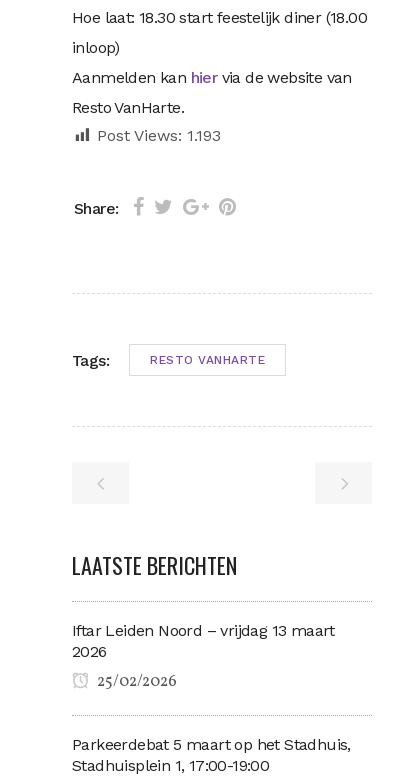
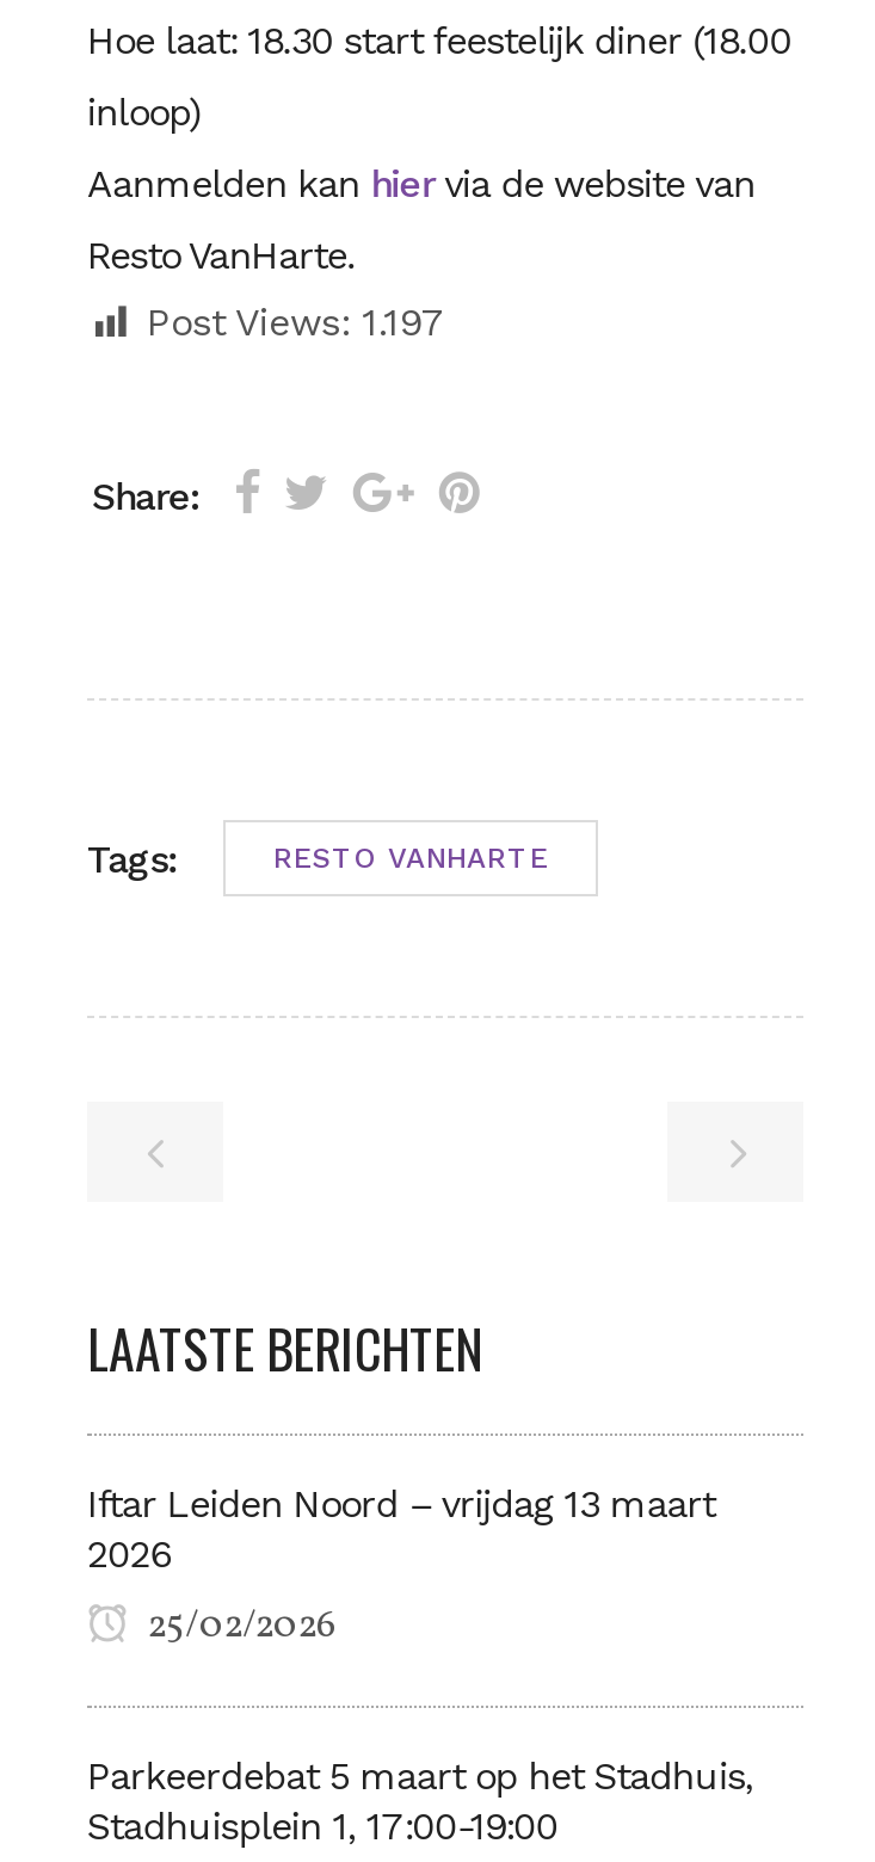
- Post Views: 1.193
+ Post Views: 1.197
